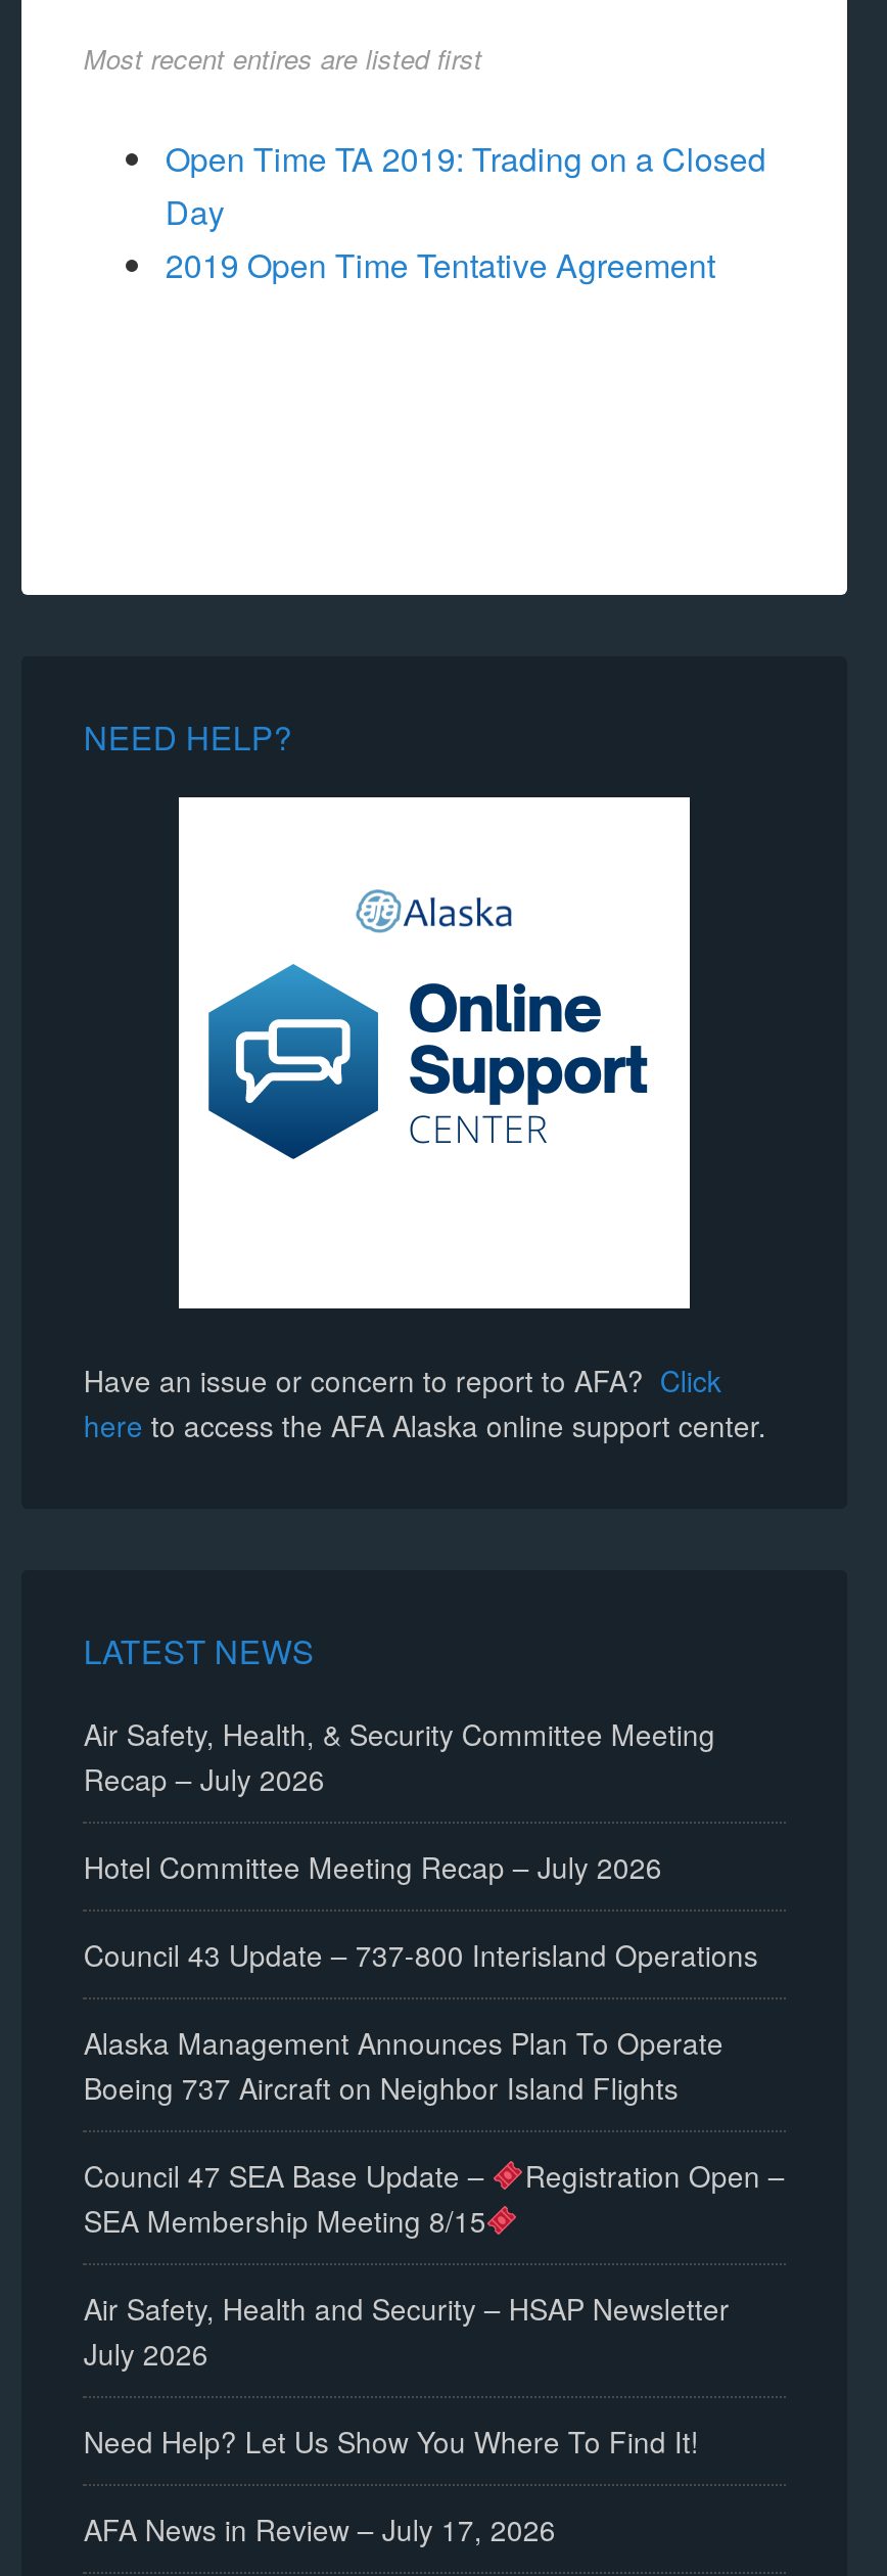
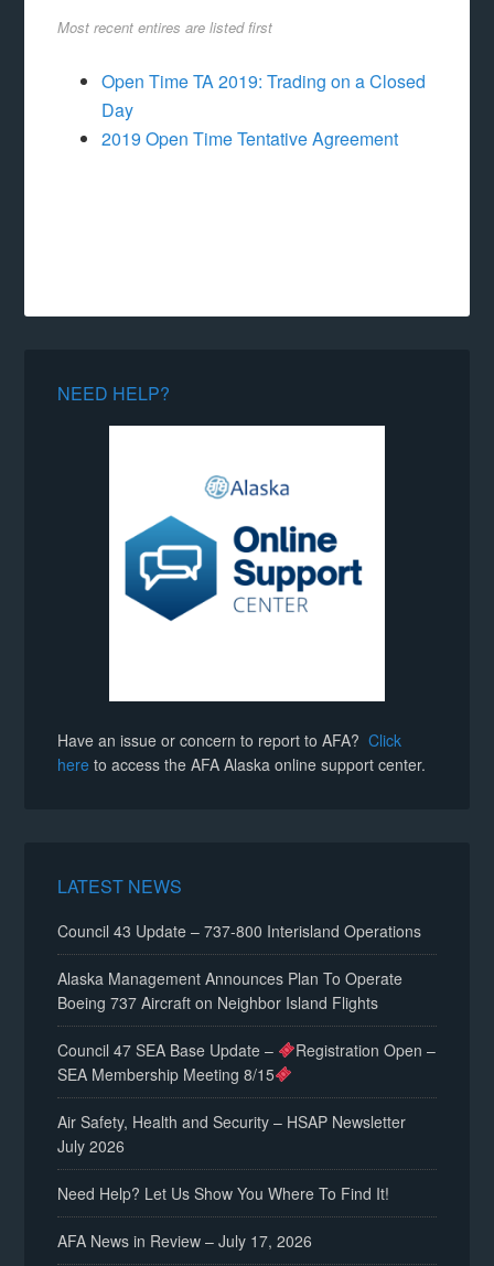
- Air Safety, Health, & Security Committee Meeting
- Recap – July 2026
- Hotel Committee Meeting Recap – July 2026
